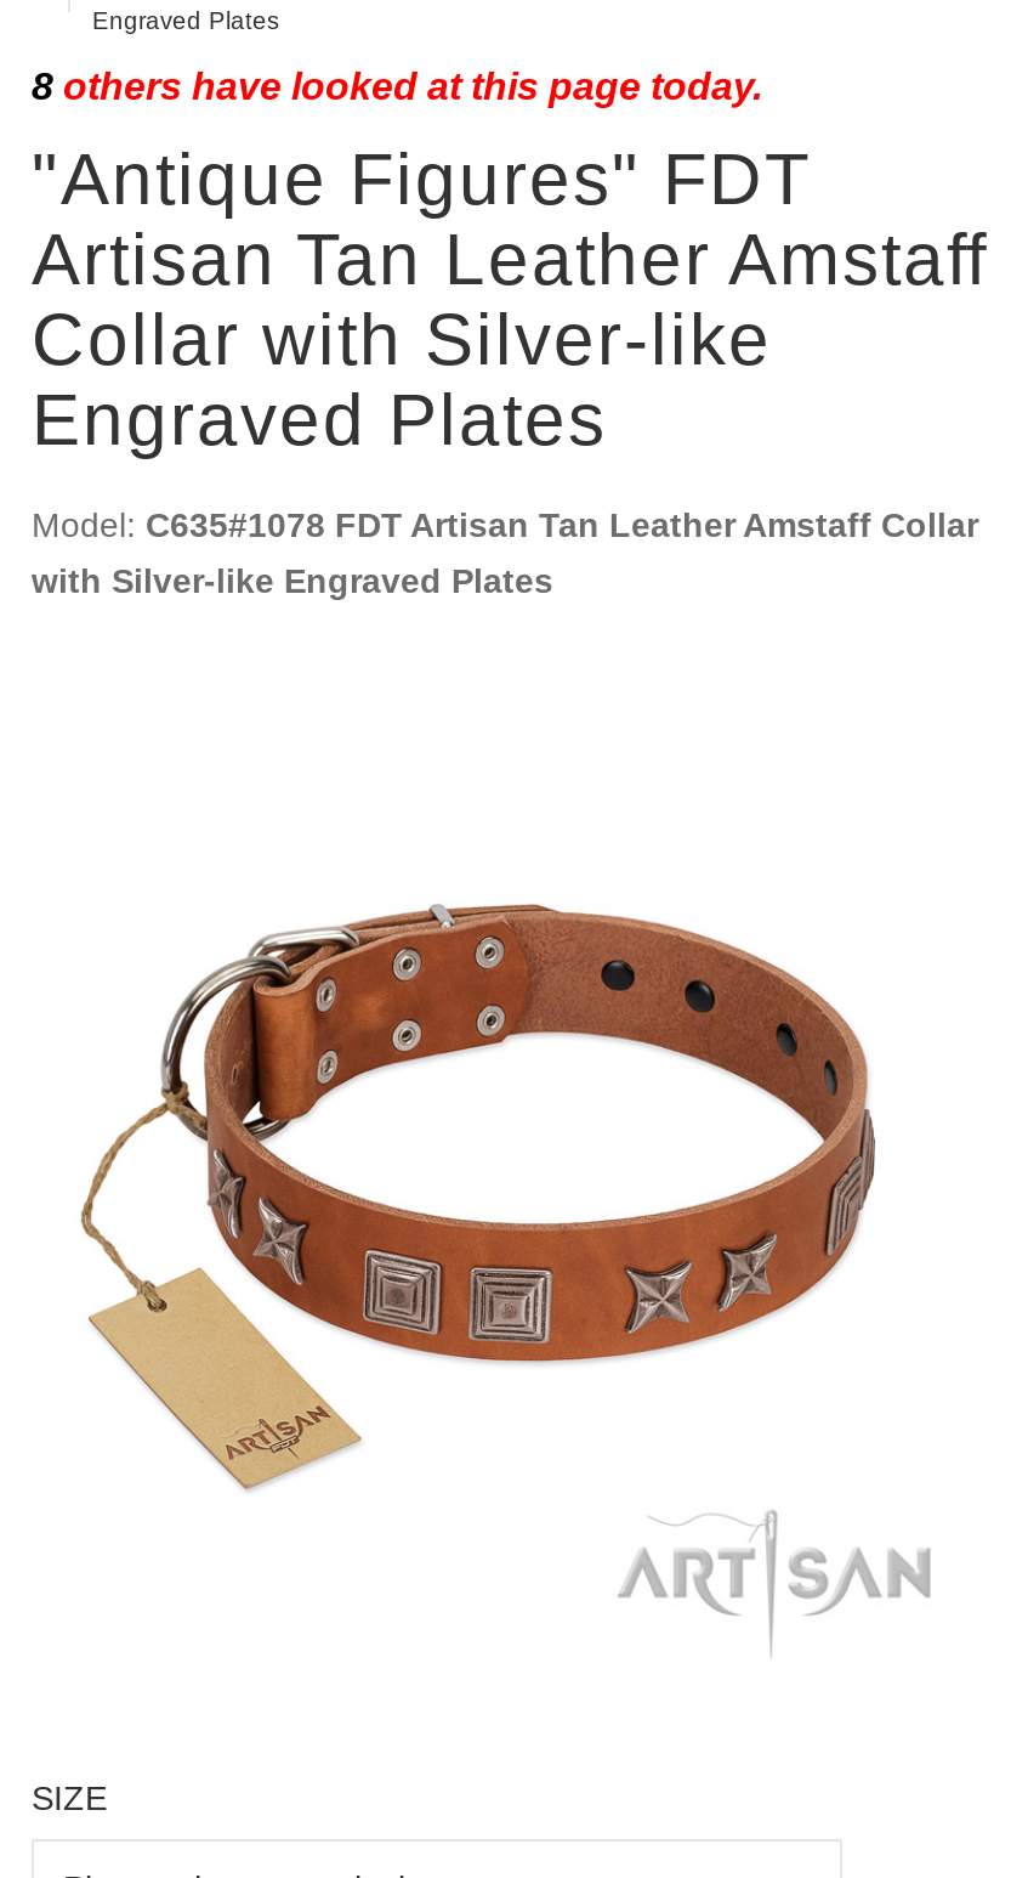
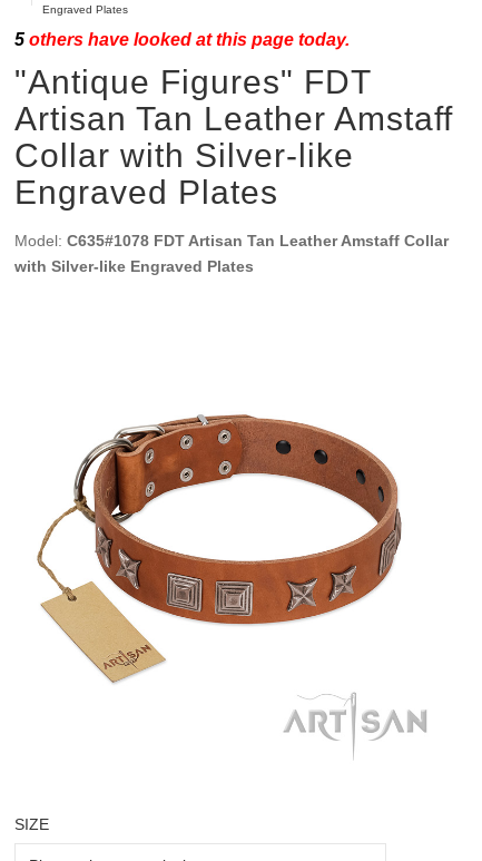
- 8 others have looked at this page today.
+ 5 others have looked at this page today.
